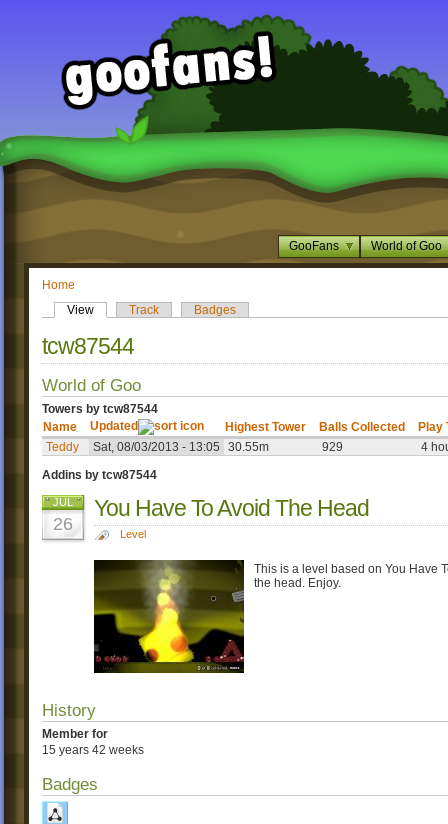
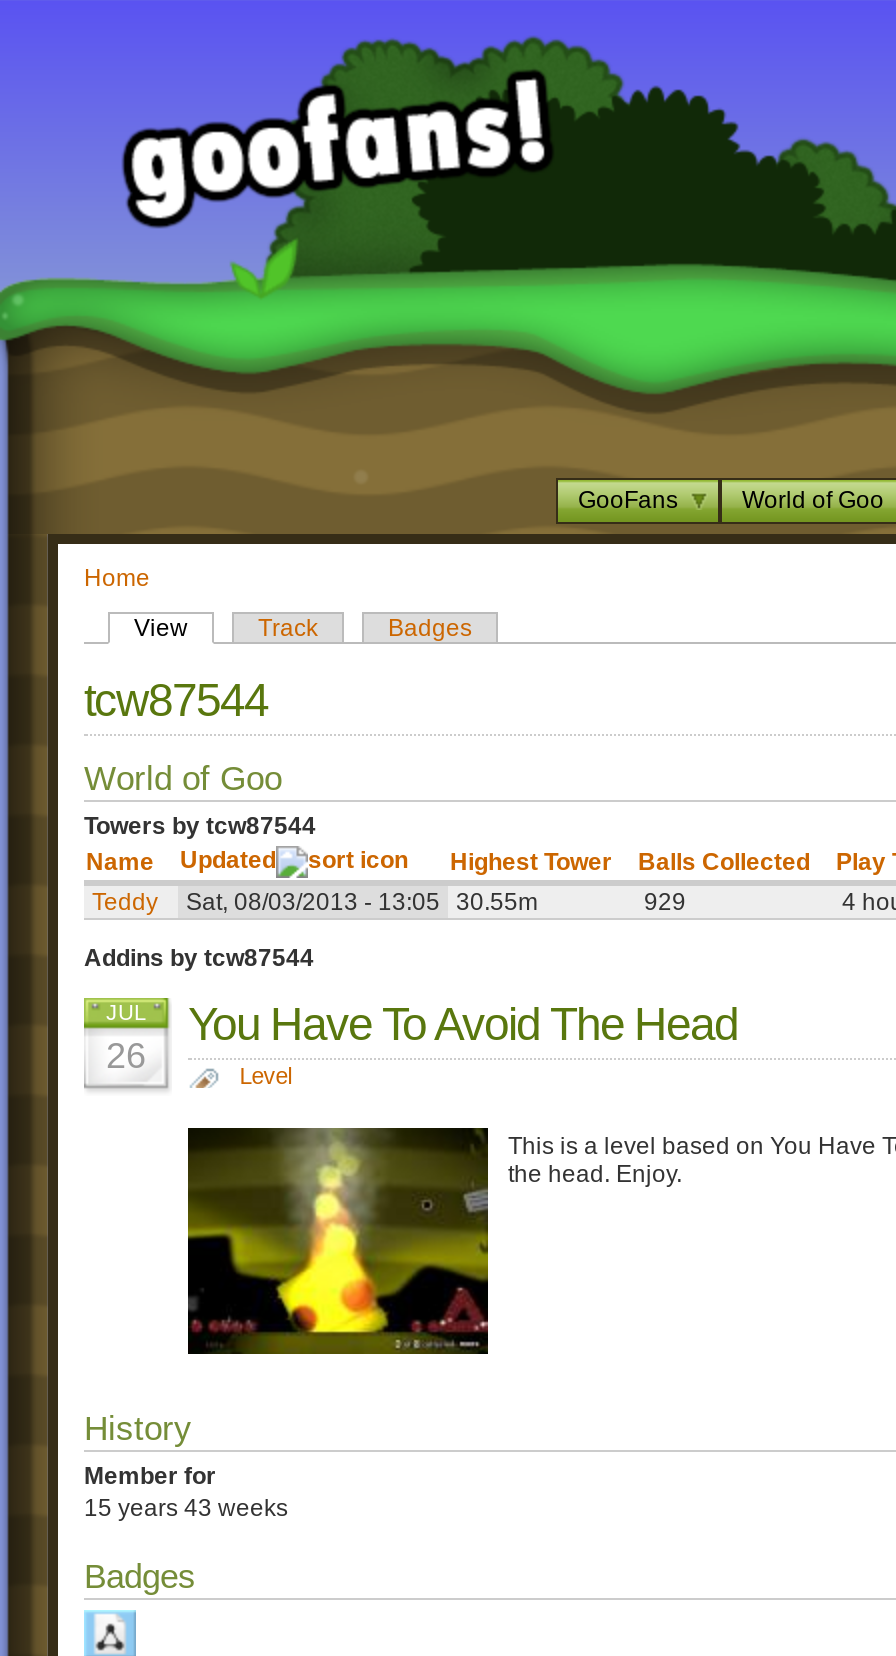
- 15 years 42 weeks
+ 15 years 43 weeks
